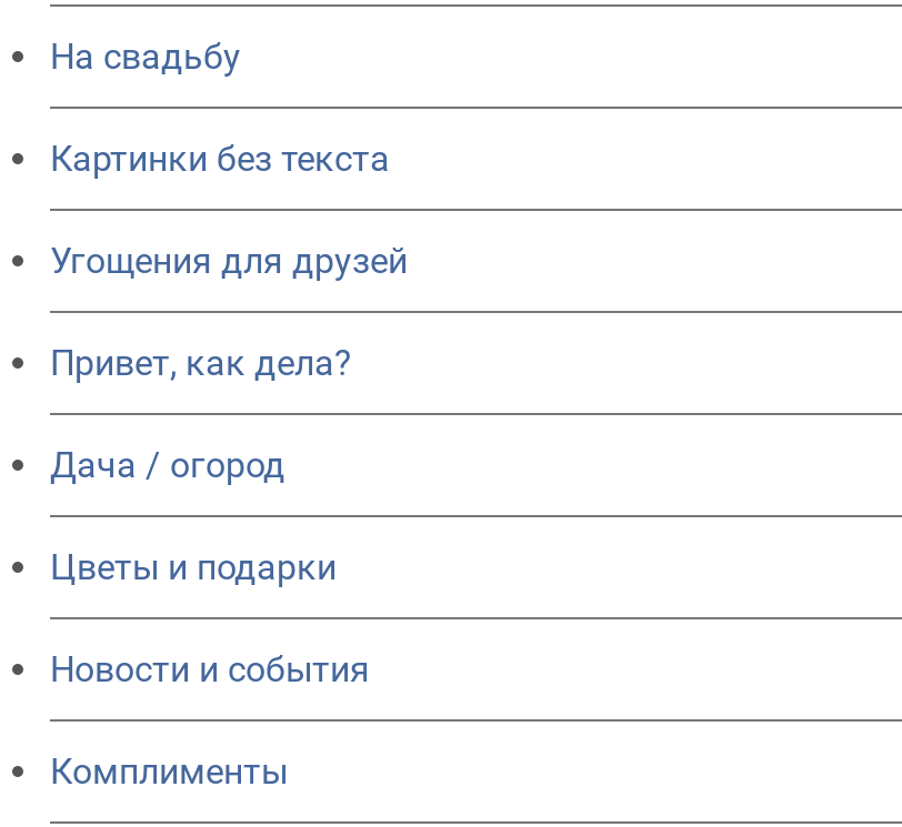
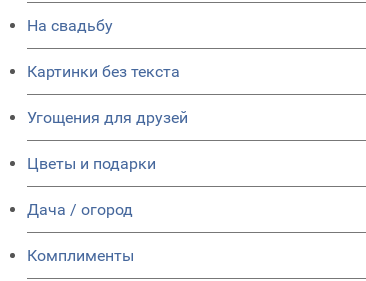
- Привет, как дела?
- Дача / огород

- Новости и события
+ Дача / огород
